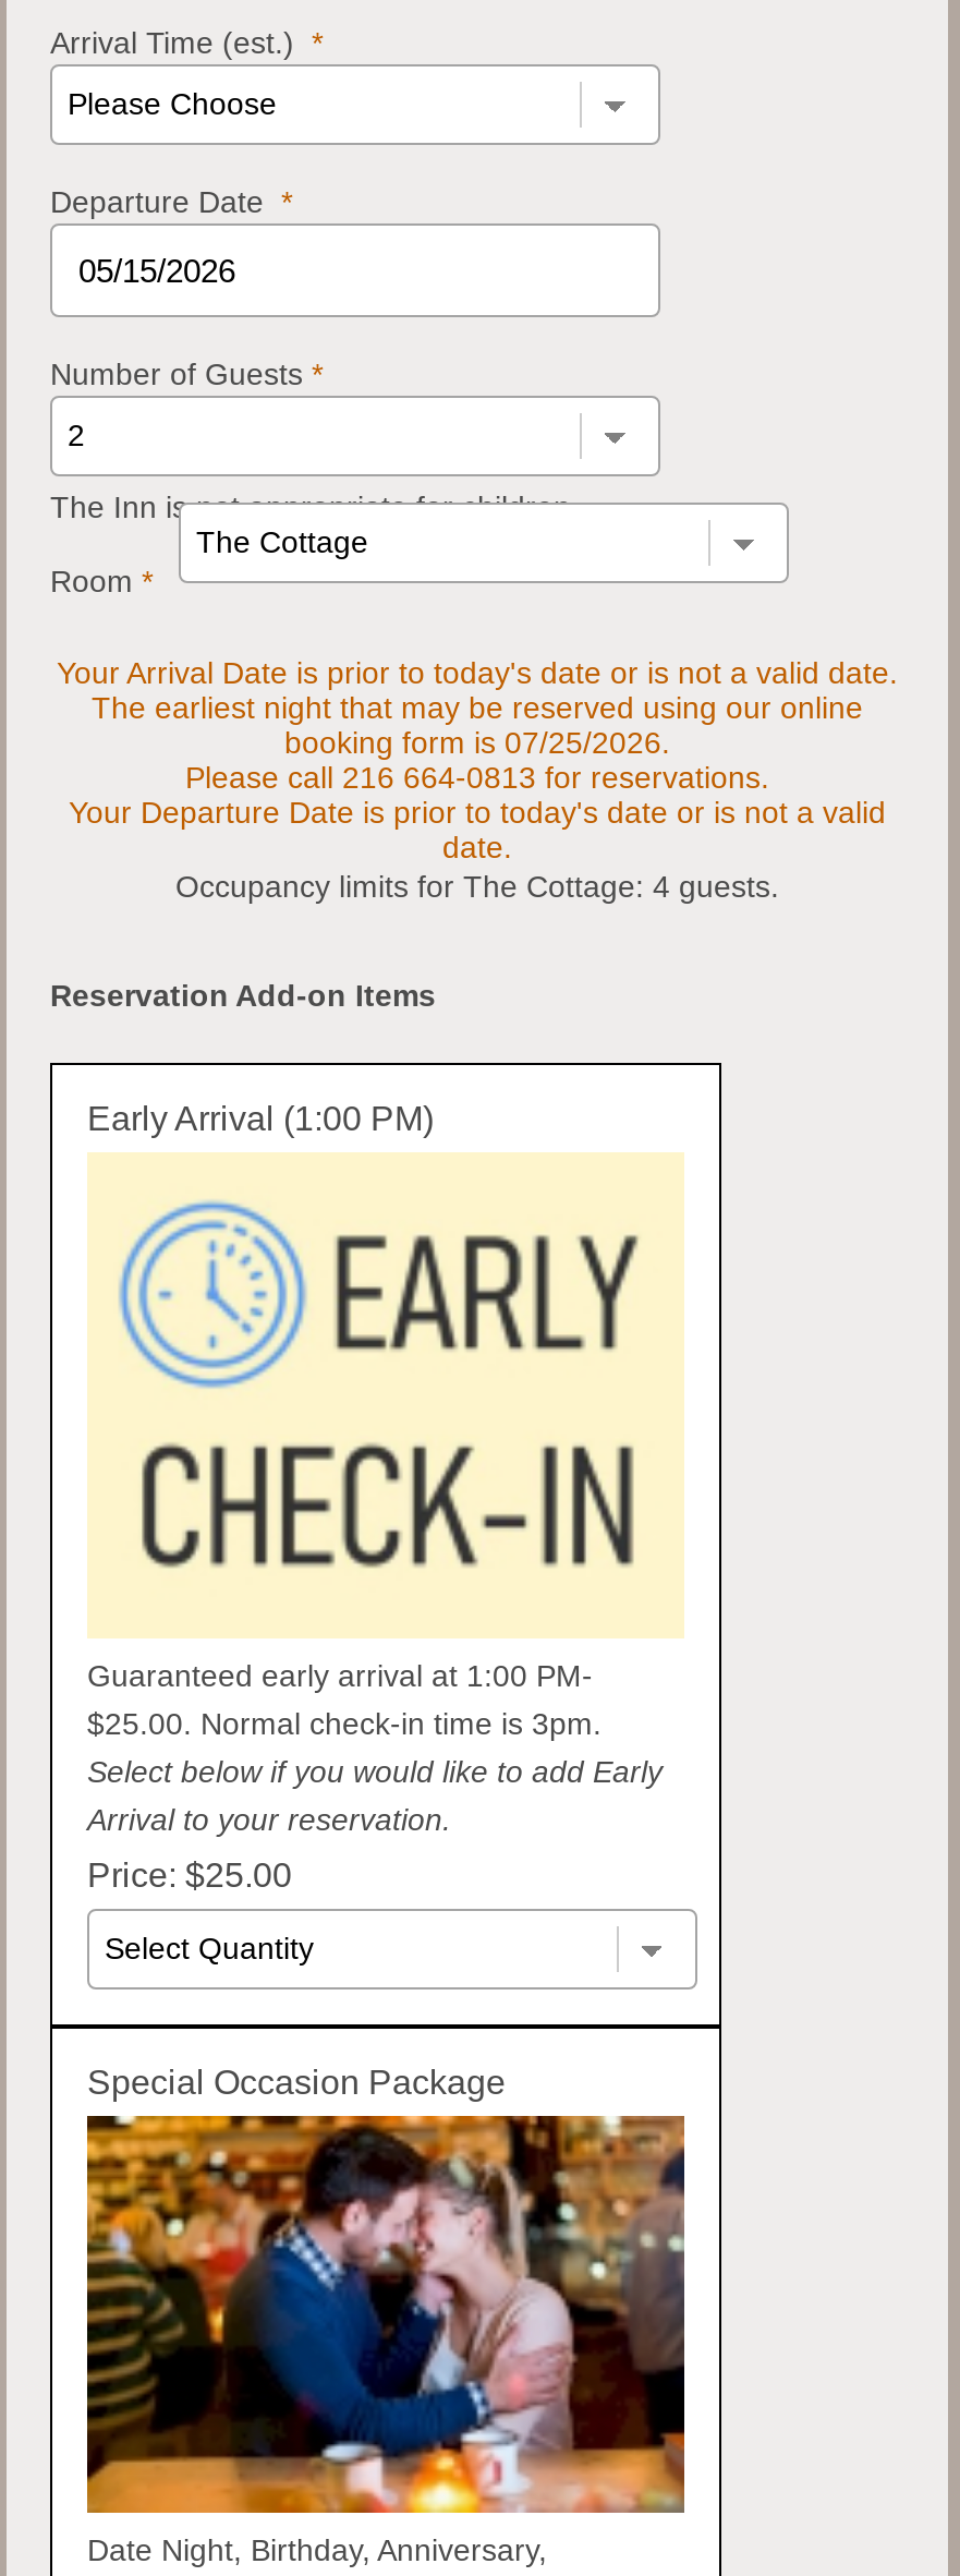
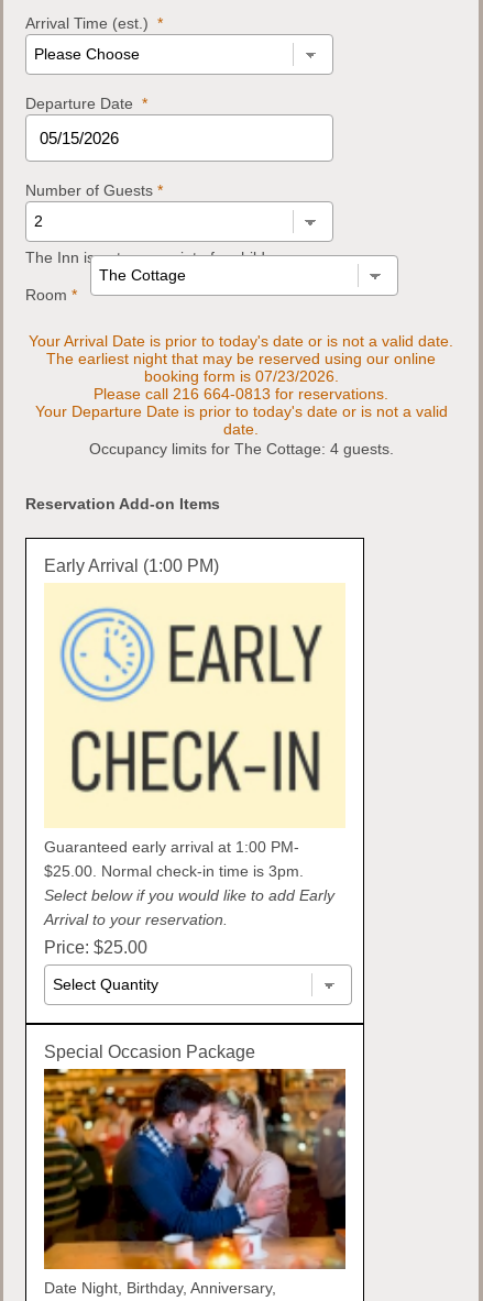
- booking form is 07/25/2026.
+ booking form is 07/23/2026.
